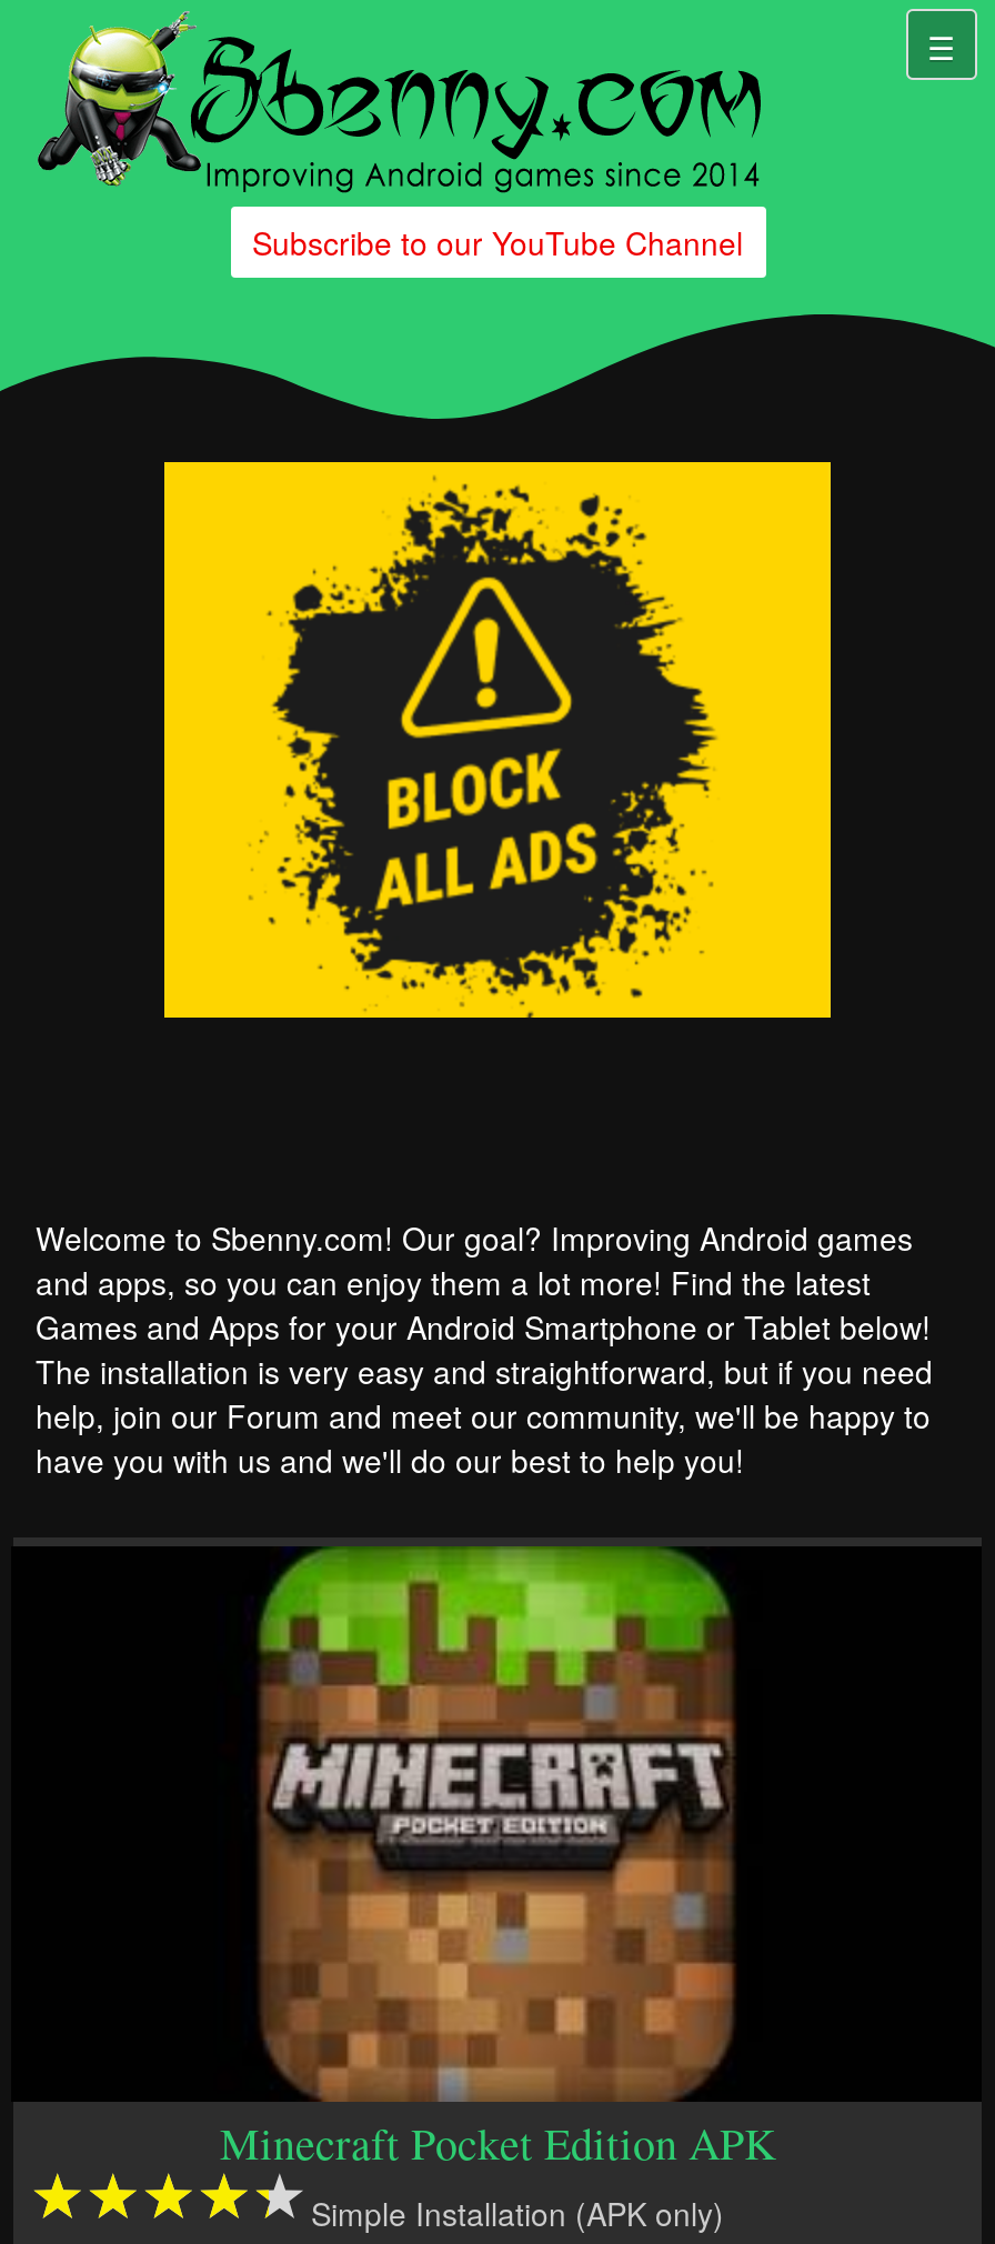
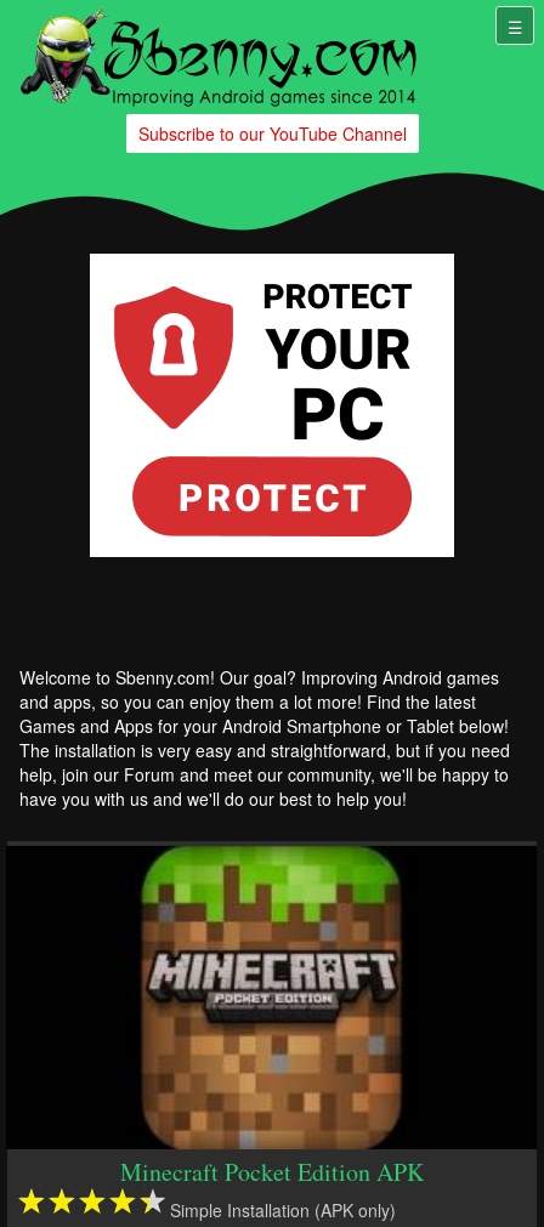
- [image]
+ [image]
